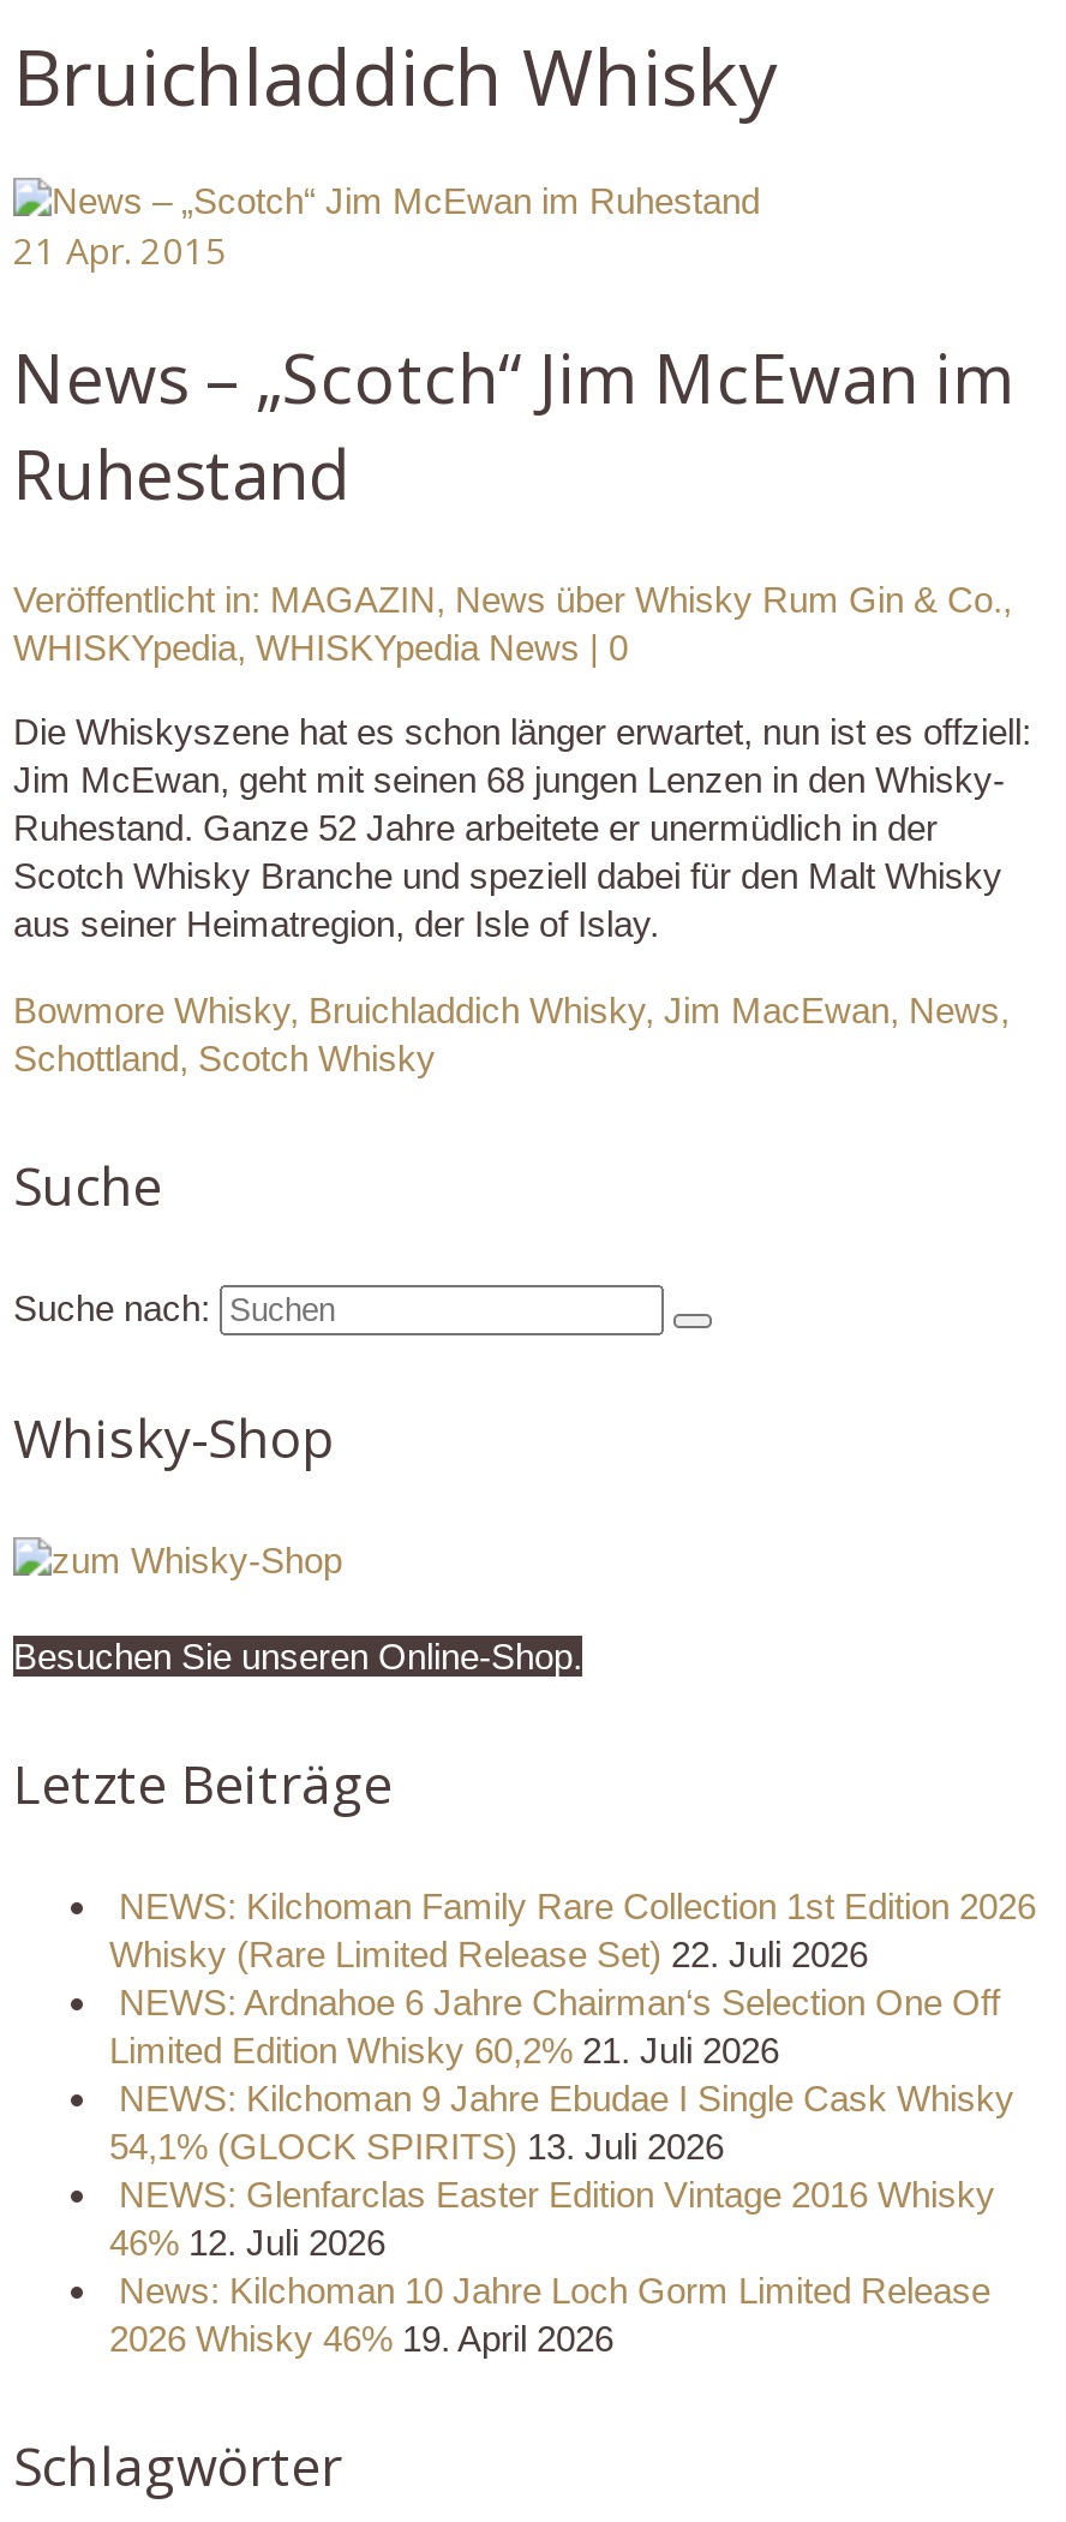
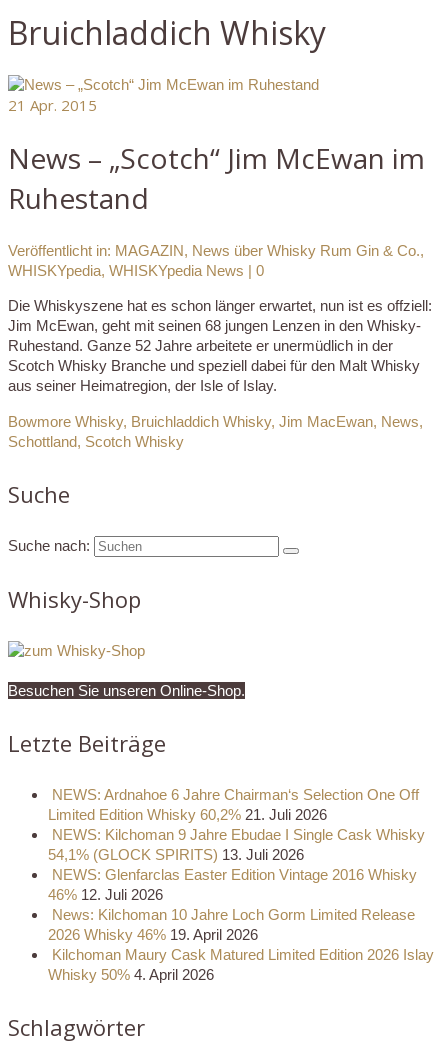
- NEWS: Kilchoman Family Rare Collection 1st Edition 2026
- Whisky (Rare Limited Release Set) 22. Juli 2026

moved up: NEWS: Ardnahoe 6 Jahre Chairman‘s Selection One Off | Limited Edition Whisky 60,2% 21. Juli 2026 | NEWS: Kilchoman 9 Jahre Ebudae I Single Cask Whisky | 54,1% (GLOCK SPIRITS) 13. Juli 2026 | NEWS: Glenfarclas Easter Edition Vintage 2016 Whisky | 46% 12. Juli 2026 | News: Kilchoman 10 Jahre Loch Gorm Limited Release | 2026 Whisky 46% 19. April 2026

+ Kilchoman Maury Cask Matured Limited Edition 2026 Islay
+ Whisky 50% 4. April 2026
